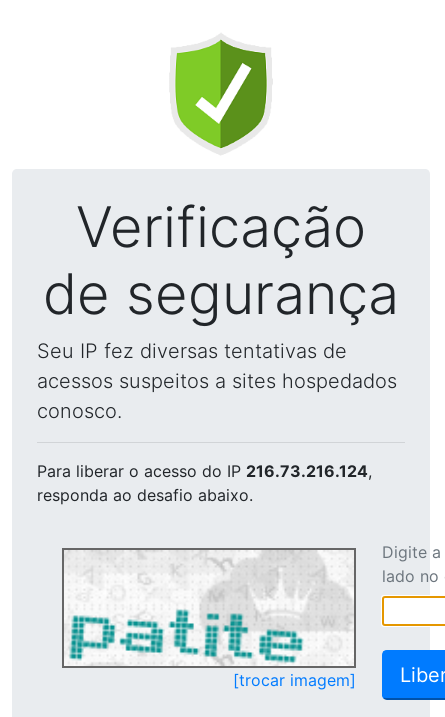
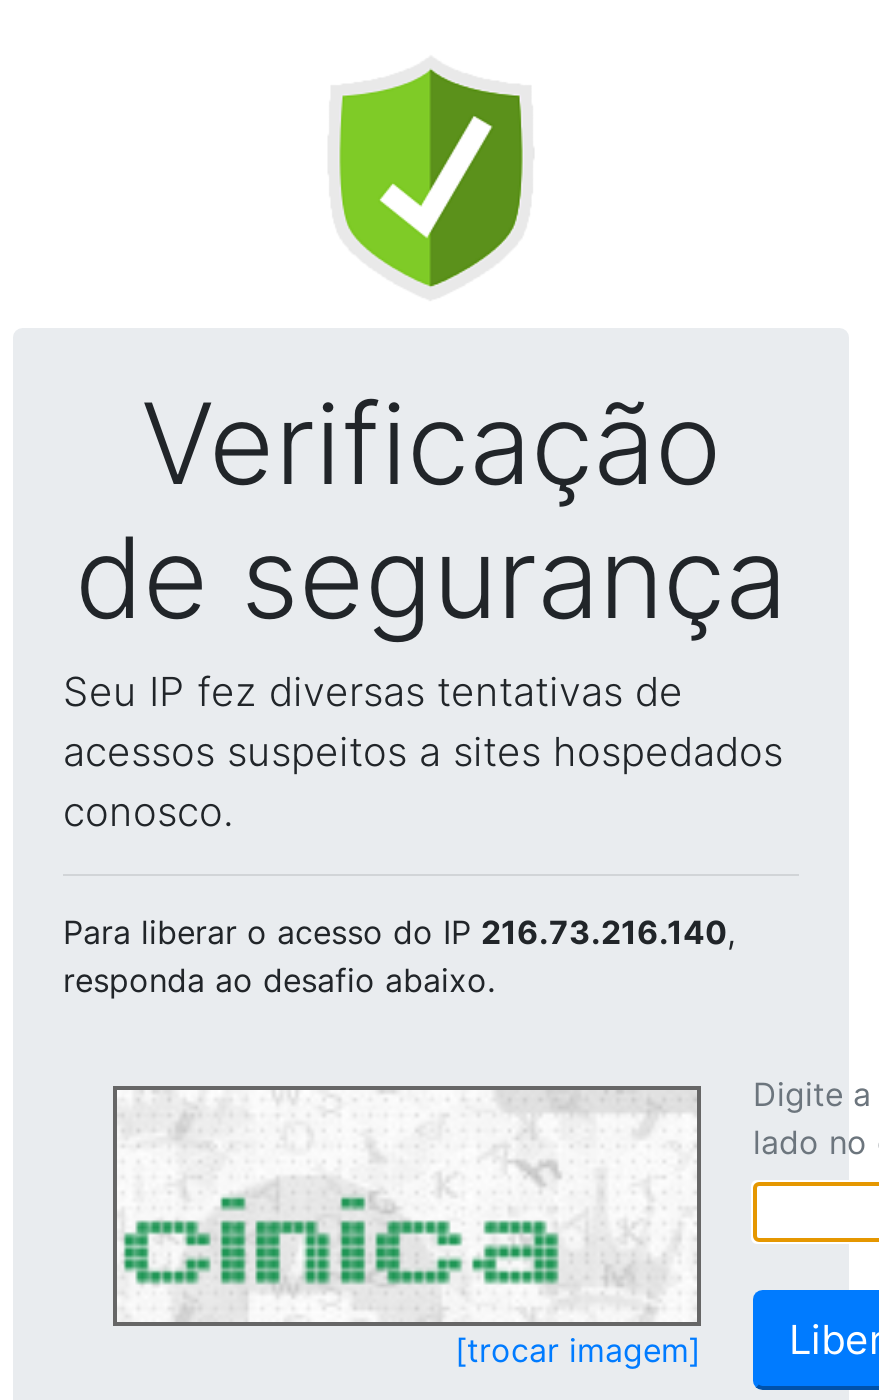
- Para liberar o acesso do IP 216.73.216.124,
+ Para liberar o acesso do IP 216.73.216.140,

- [image]
+ [image]
